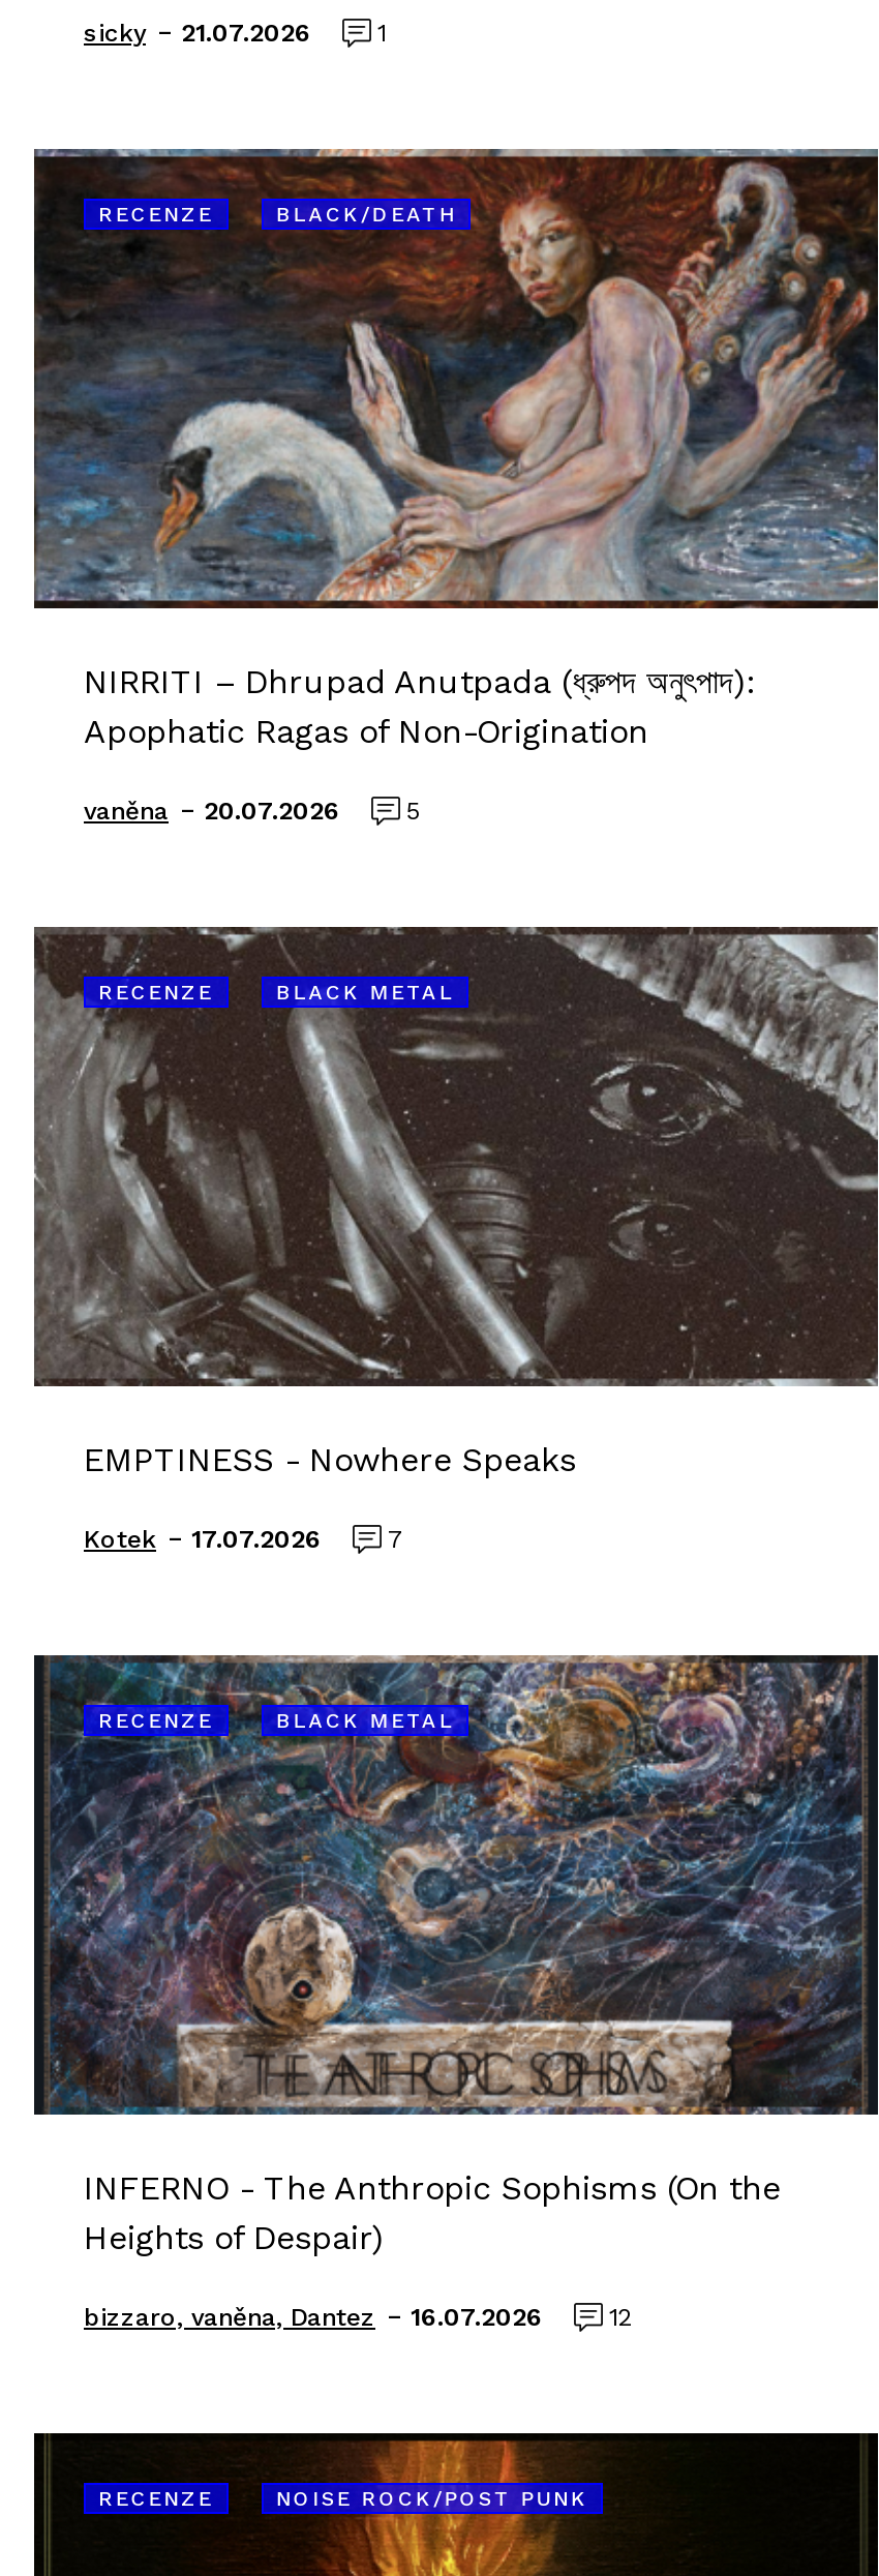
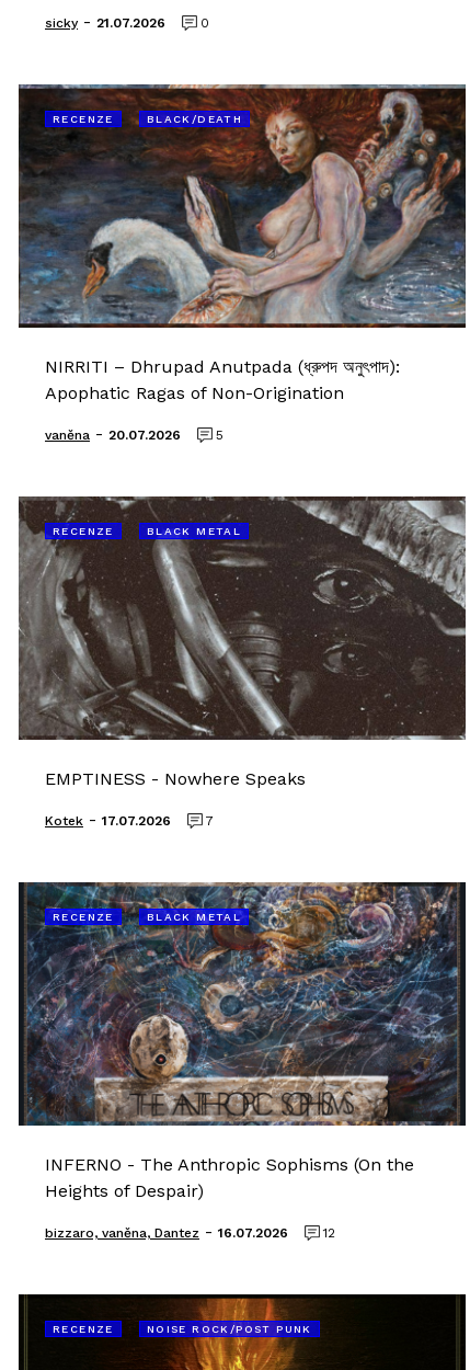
- 1
+ 0
